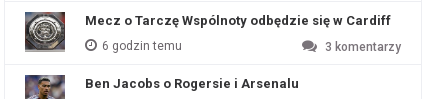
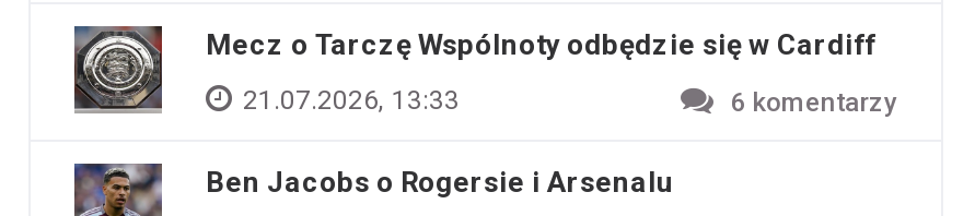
- 6 godzin temu
- 3 komentarzy
+ 21.07.2026, 13:33
+ 6 komentarzy
